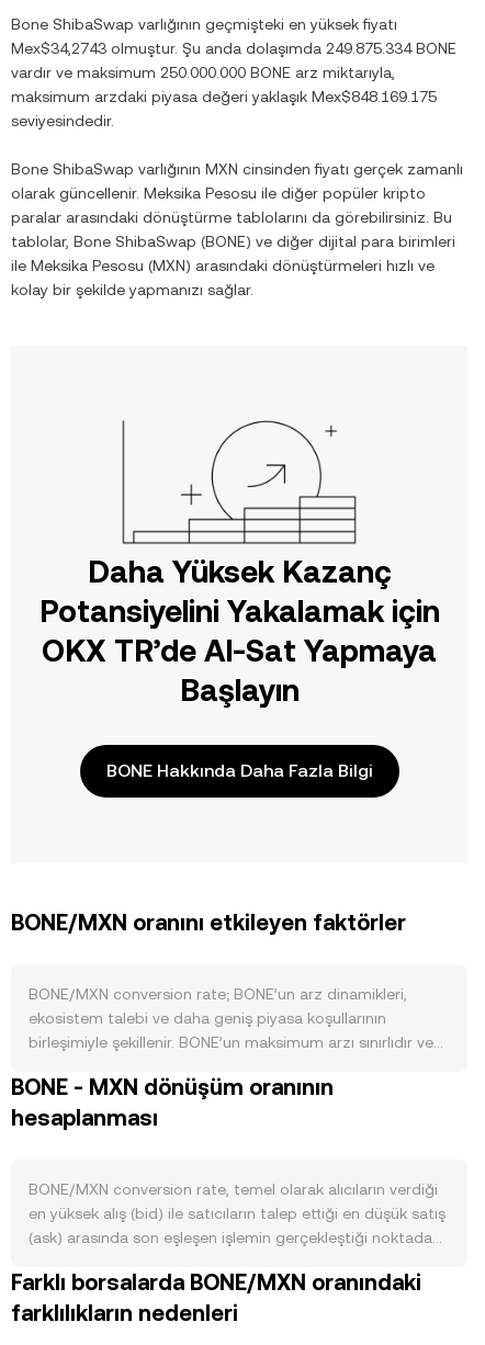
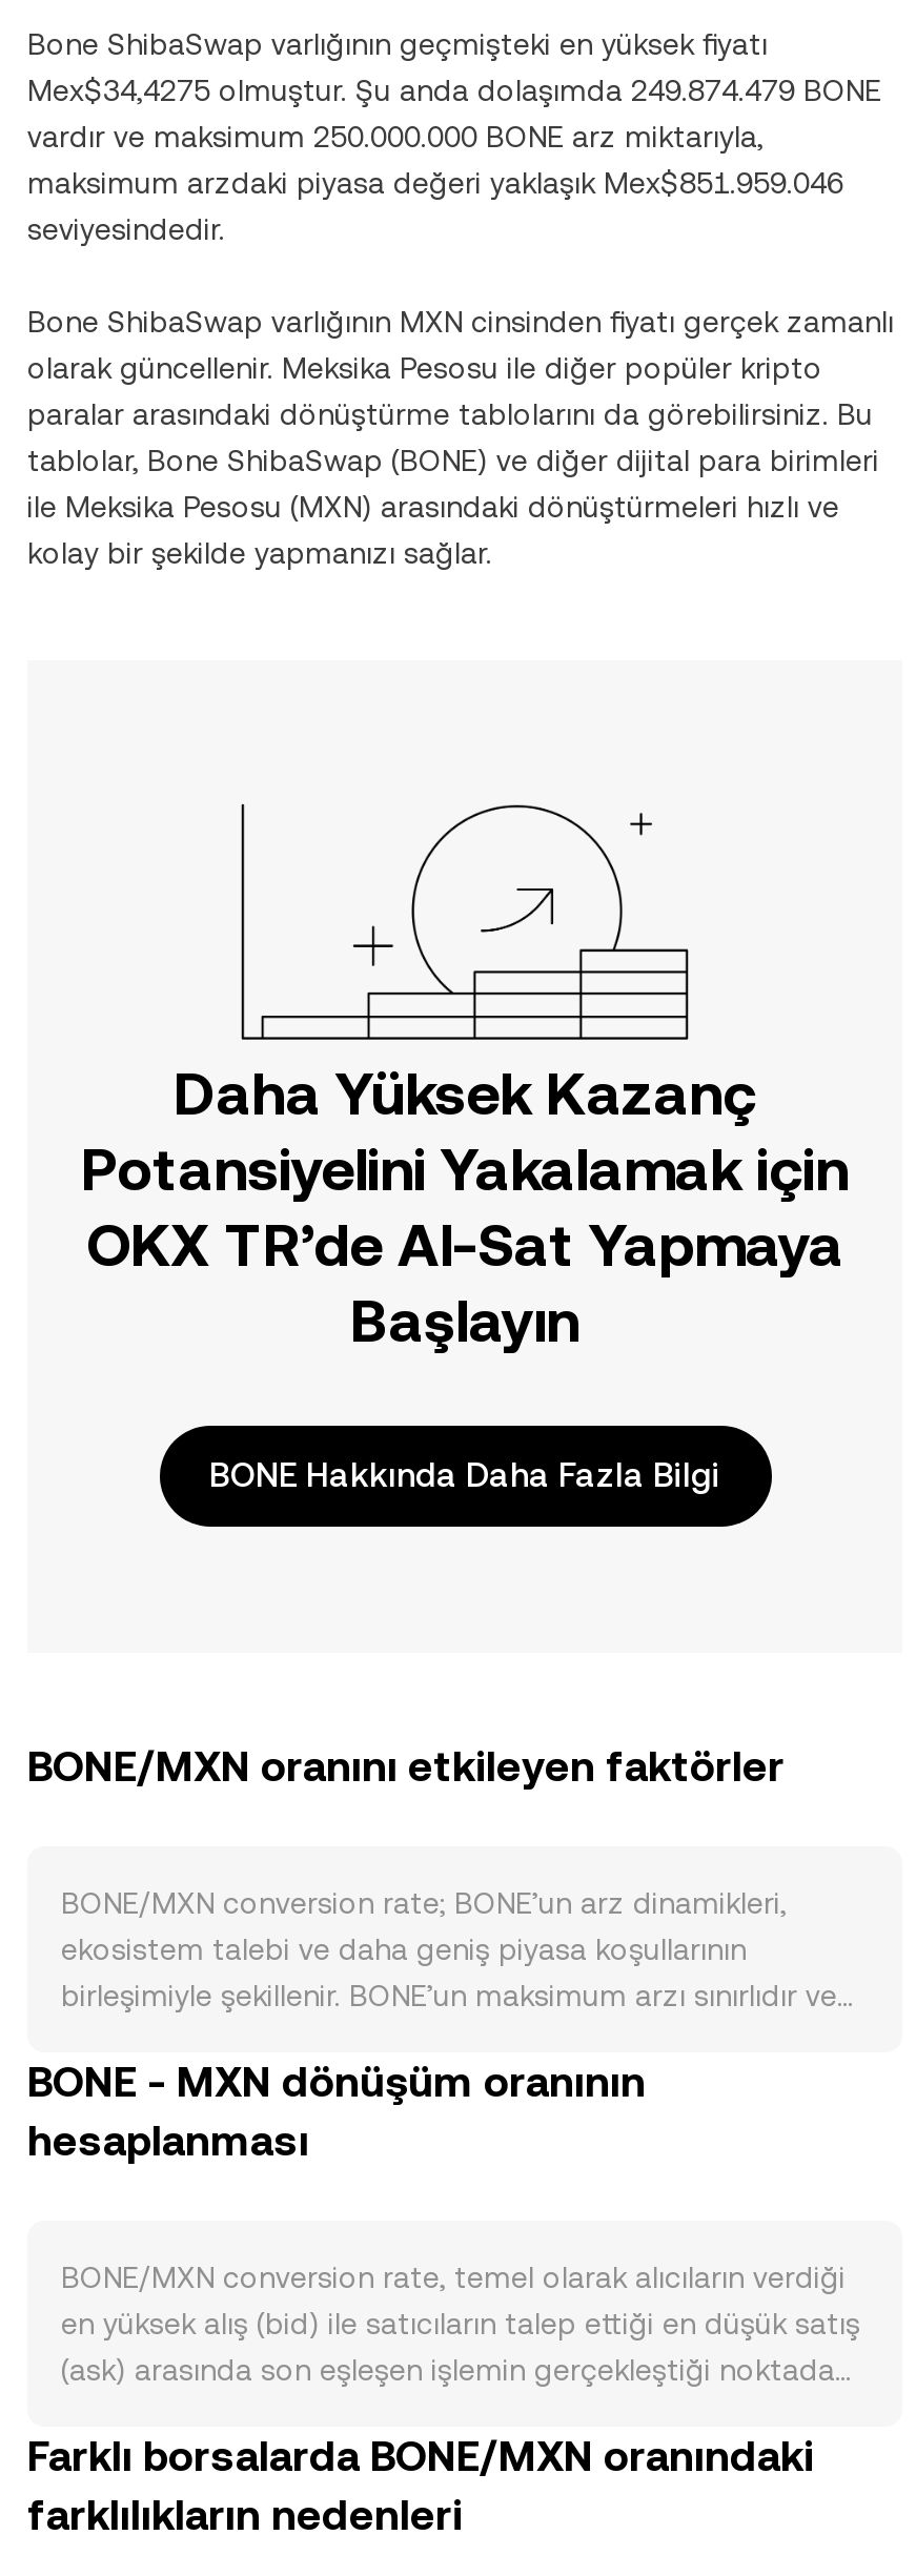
- Mex$34,2743 olmuştur. Şu anda dolaşımda 249.875.334 BONE
+ Mex$34,4275 olmuştur. Şu anda dolaşımda 249.874.479 BONE

- maksimum arzdaki piyasa değeri yaklaşık Mex$848.169.175
+ maksimum arzdaki piyasa değeri yaklaşık Mex$851.959.046
